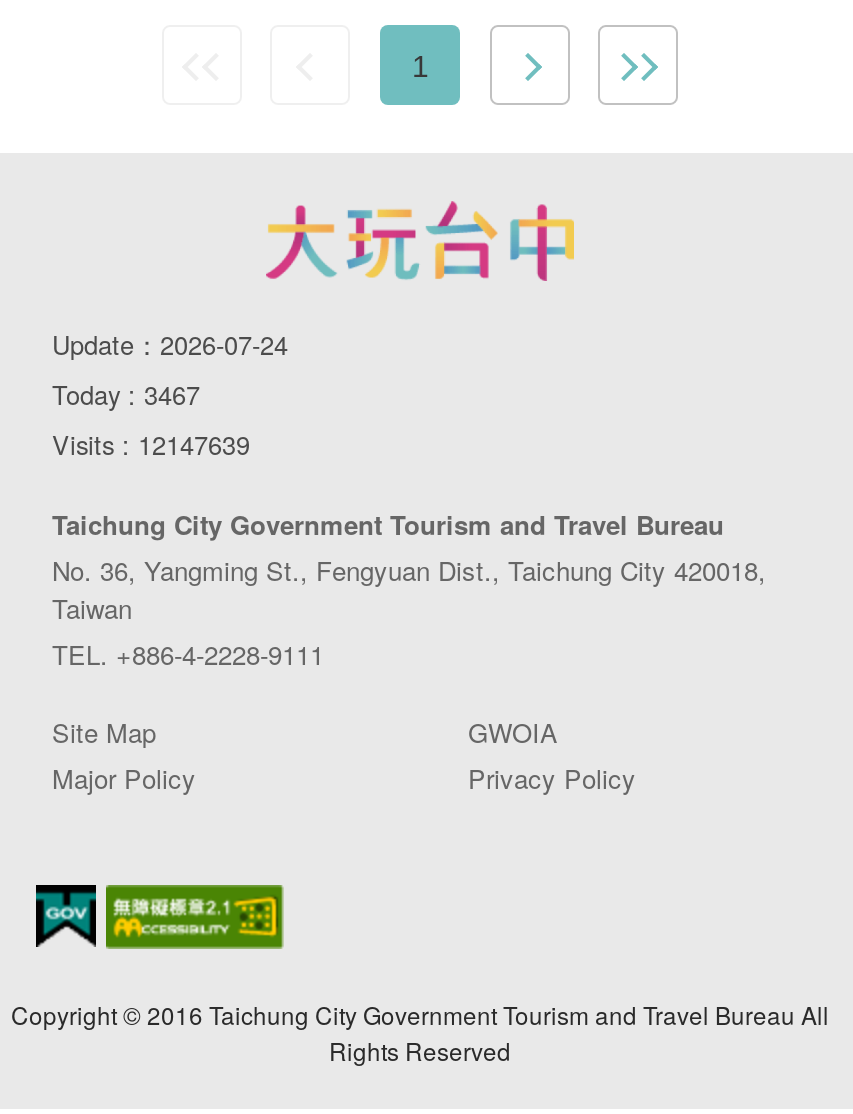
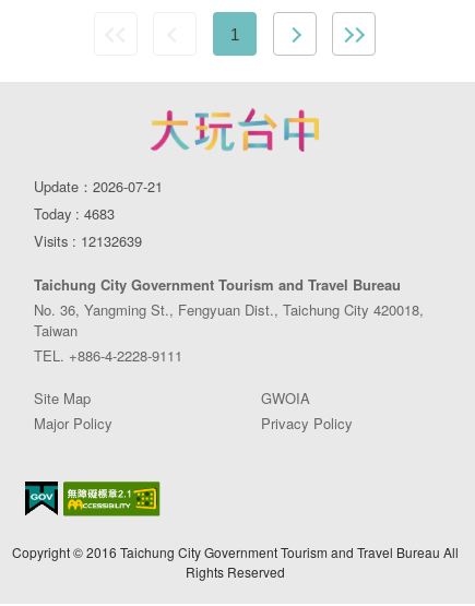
- Update：2026-07-24
+ Update：2026-07-21

- Today : 3467
+ Today : 4683

- Visits : 12147639
+ Visits : 12132639
